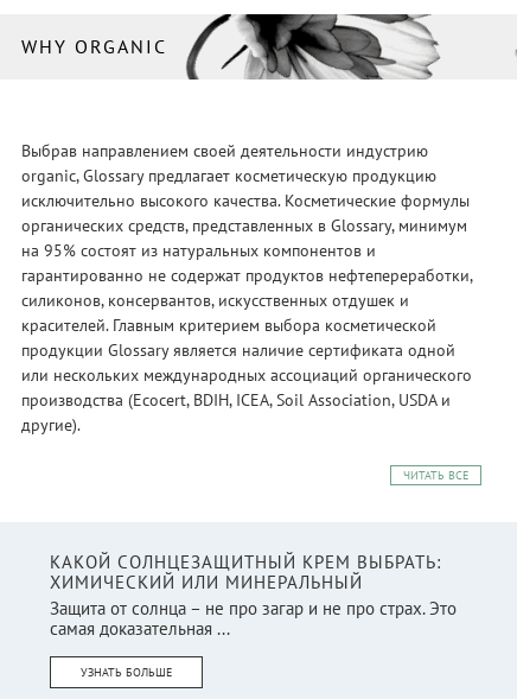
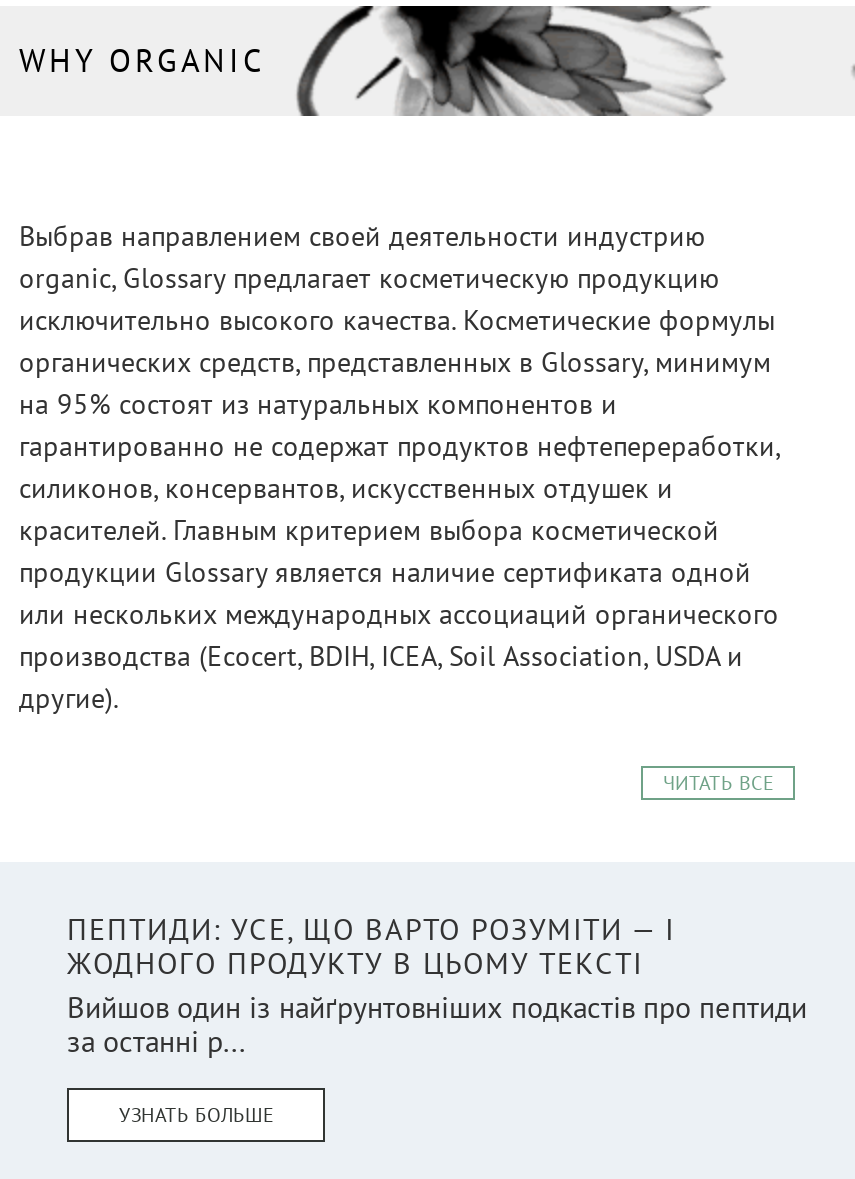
- КАКОЙ СОЛНЦЕЗАЩИТНЫЙ КРЕМ ВЫБРАТЬ:
- ХИМИЧЕСКИЙ ИЛИ МИНЕРАЛЬНЫЙ
- Защита от солнца – не про загар и не про страх. Это
- самая доказательная ...
+ ПЕПТИДИ: УСЕ, ЩО ВАРТО РОЗУМІТИ — І
+ ЖОДНОГО ПРОДУКТУ В ЦЬОМУ ТЕКСТІ
+ Вийшов один із найґрунтовніших подкастів про пептиди
+ за останні р...
